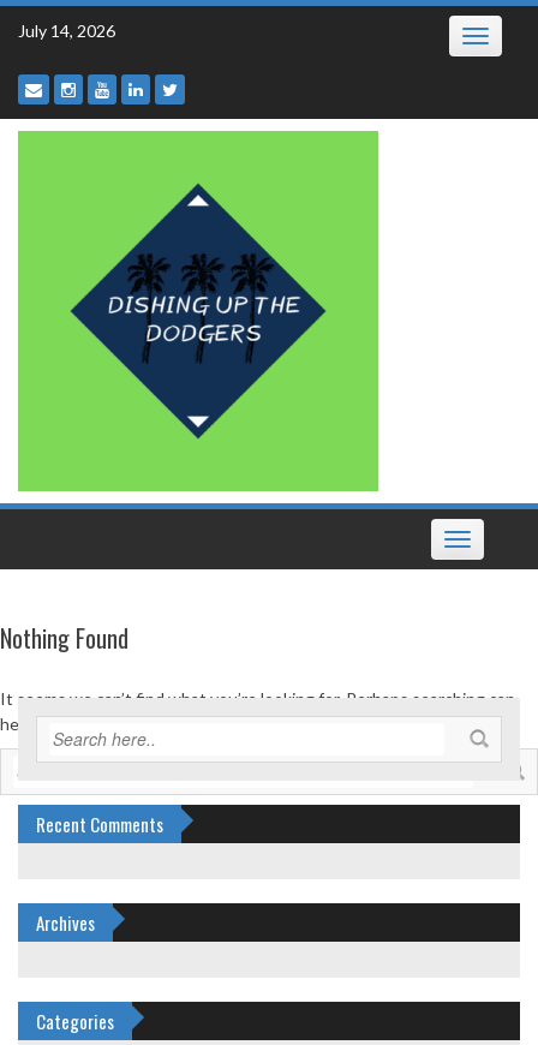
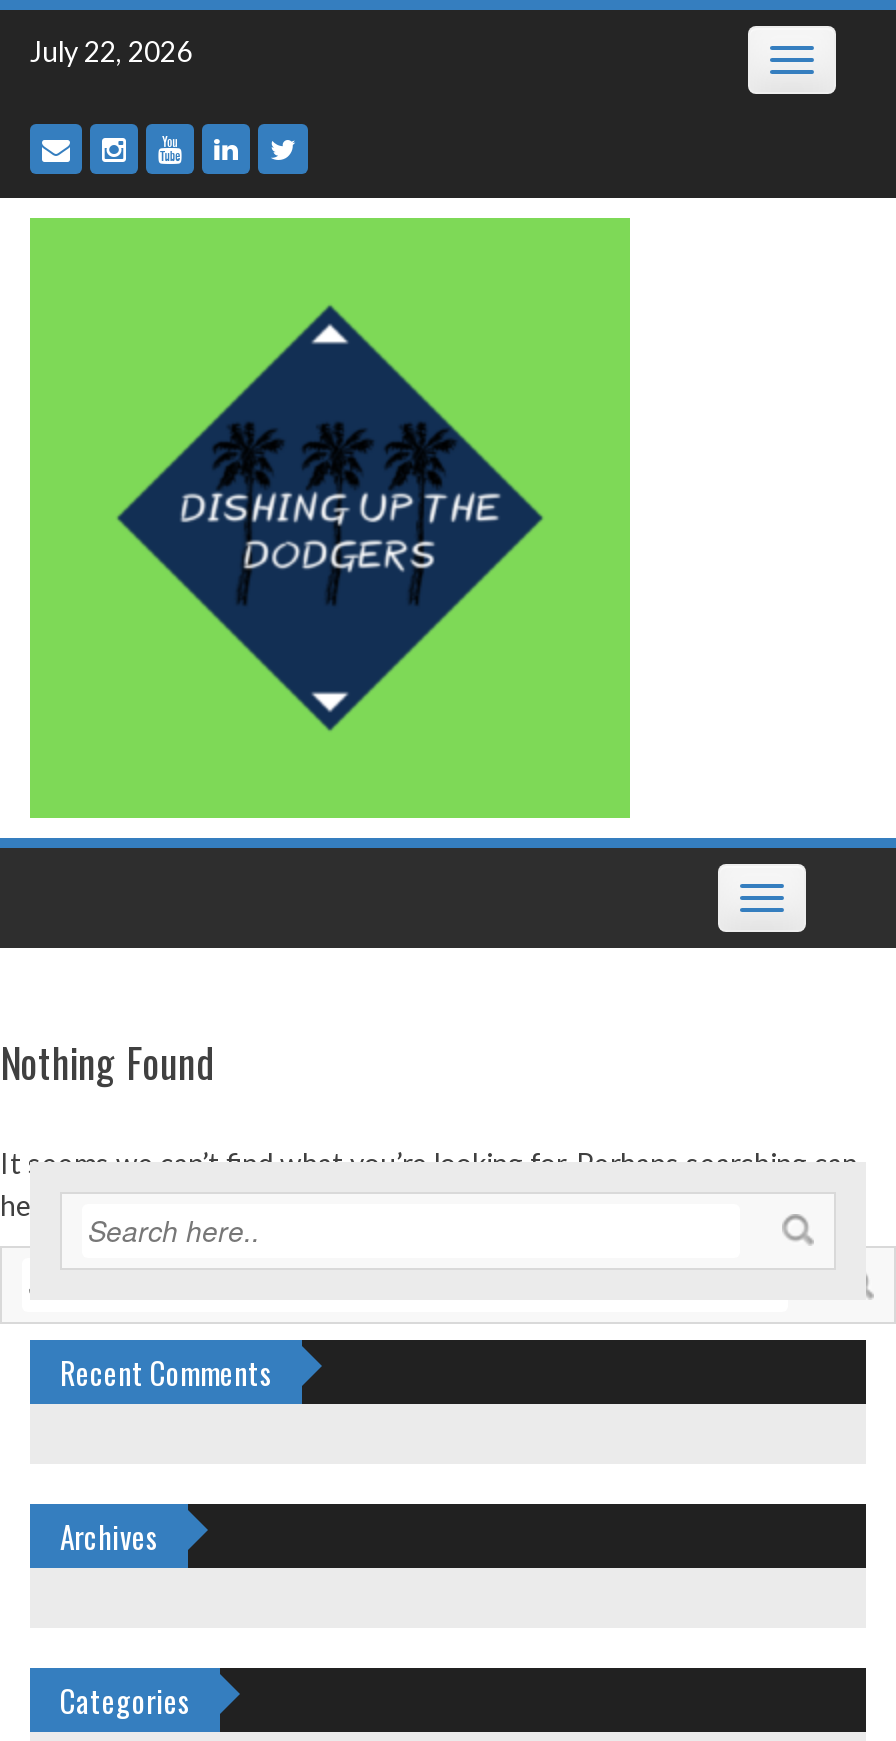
- July 14, 2026
+ July 22, 2026
